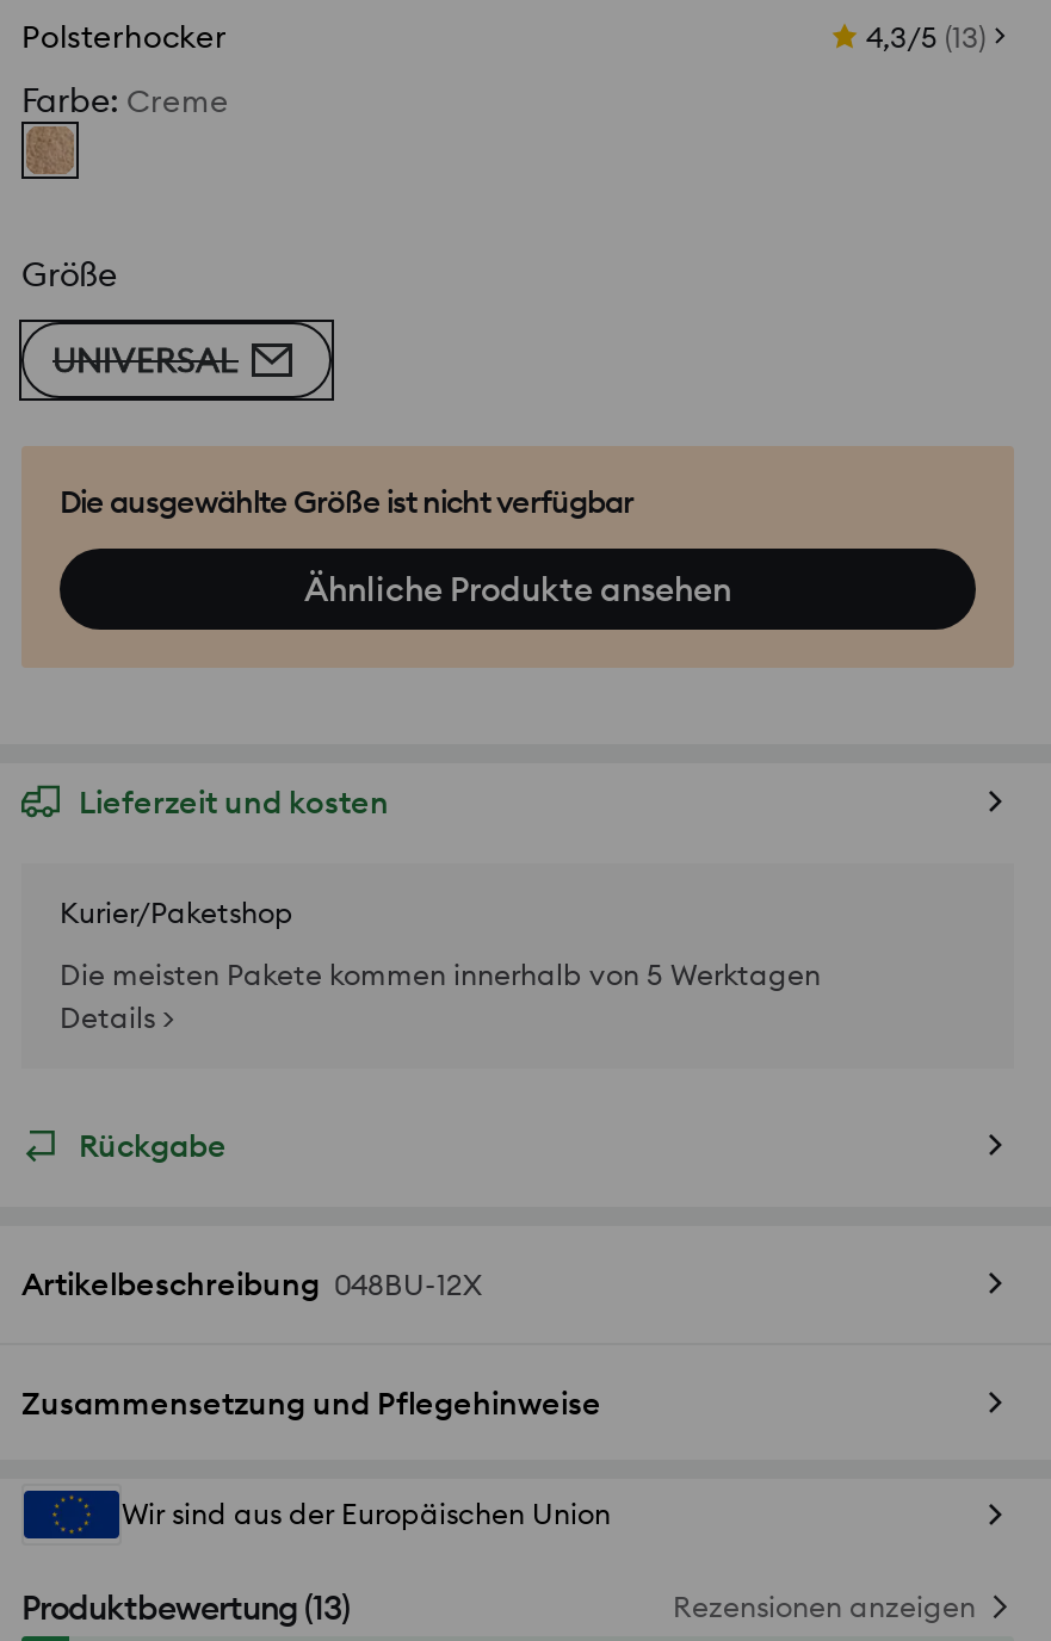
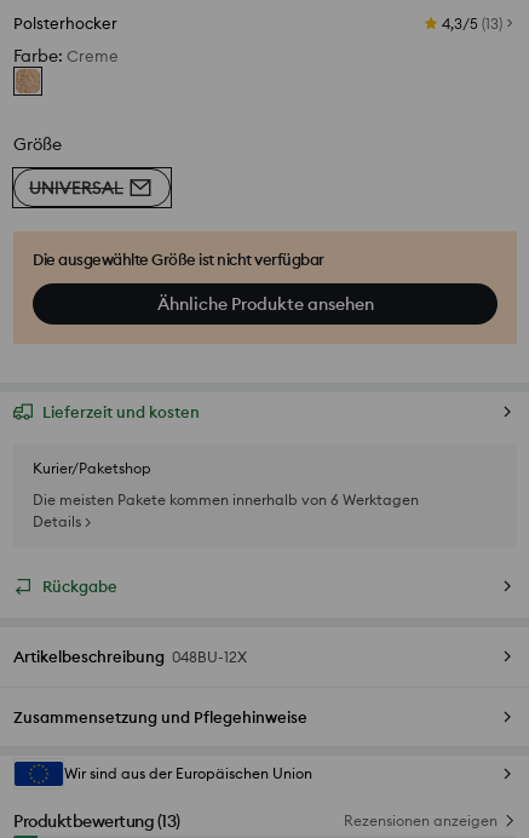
- Die meisten Pakete kommen innerhalb von 5 Werktagen
+ Die meisten Pakete kommen innerhalb von 6 Werktagen
